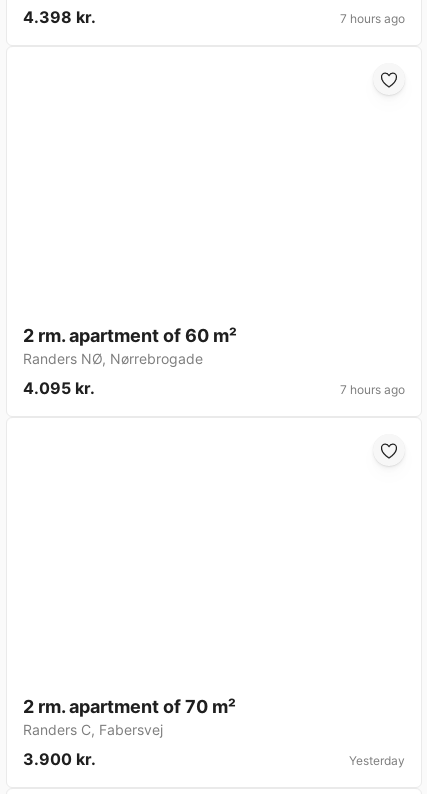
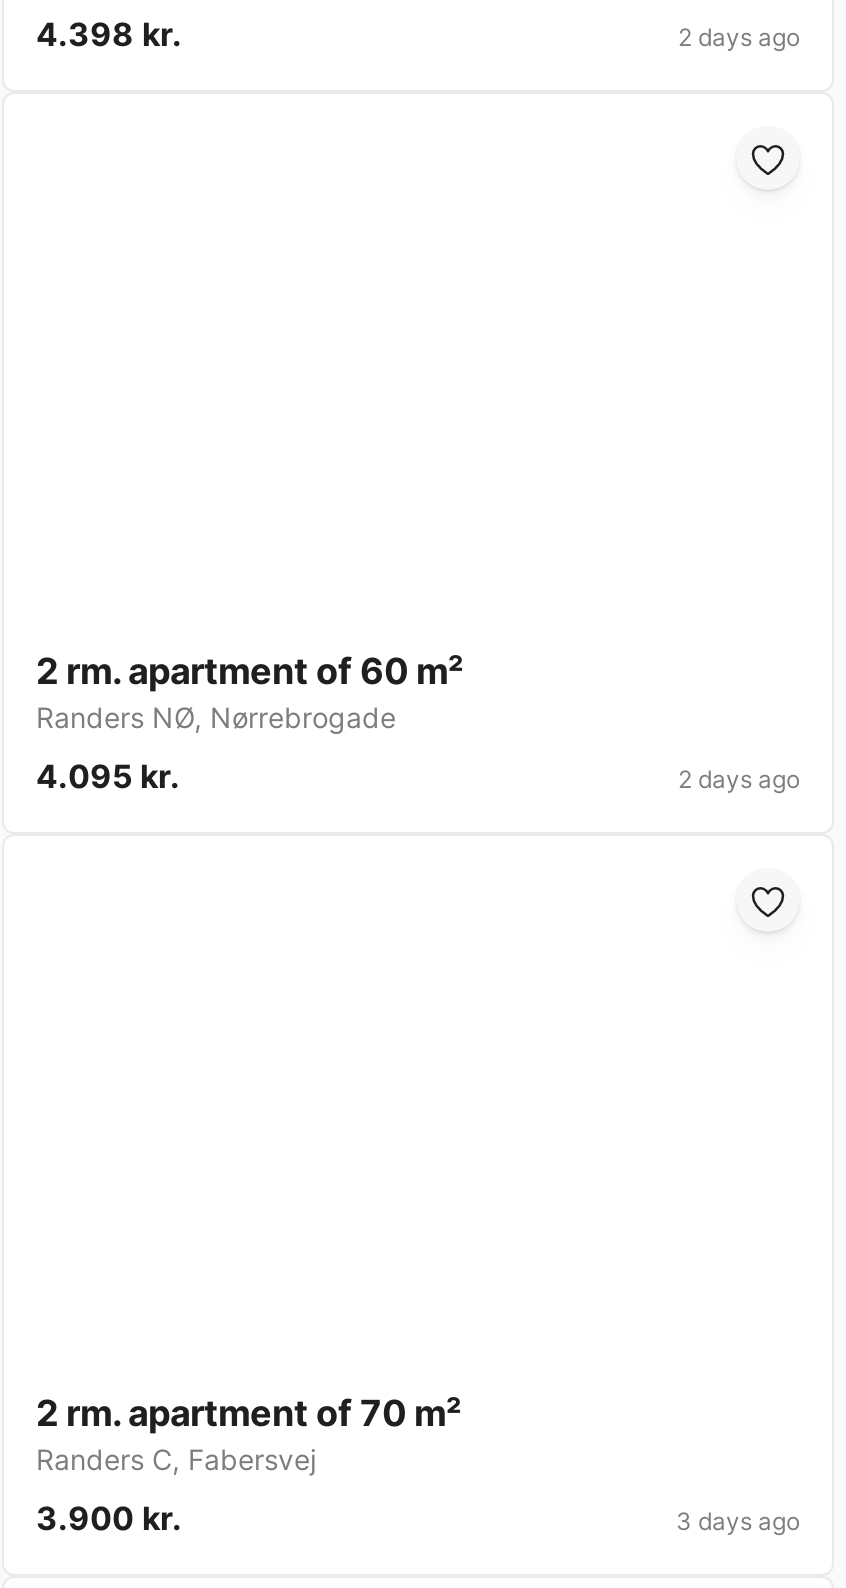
- 7 hours ago
+ 2 days ago

- 7 hours ago
+ 2 days ago

- Yesterday
+ 3 days ago
